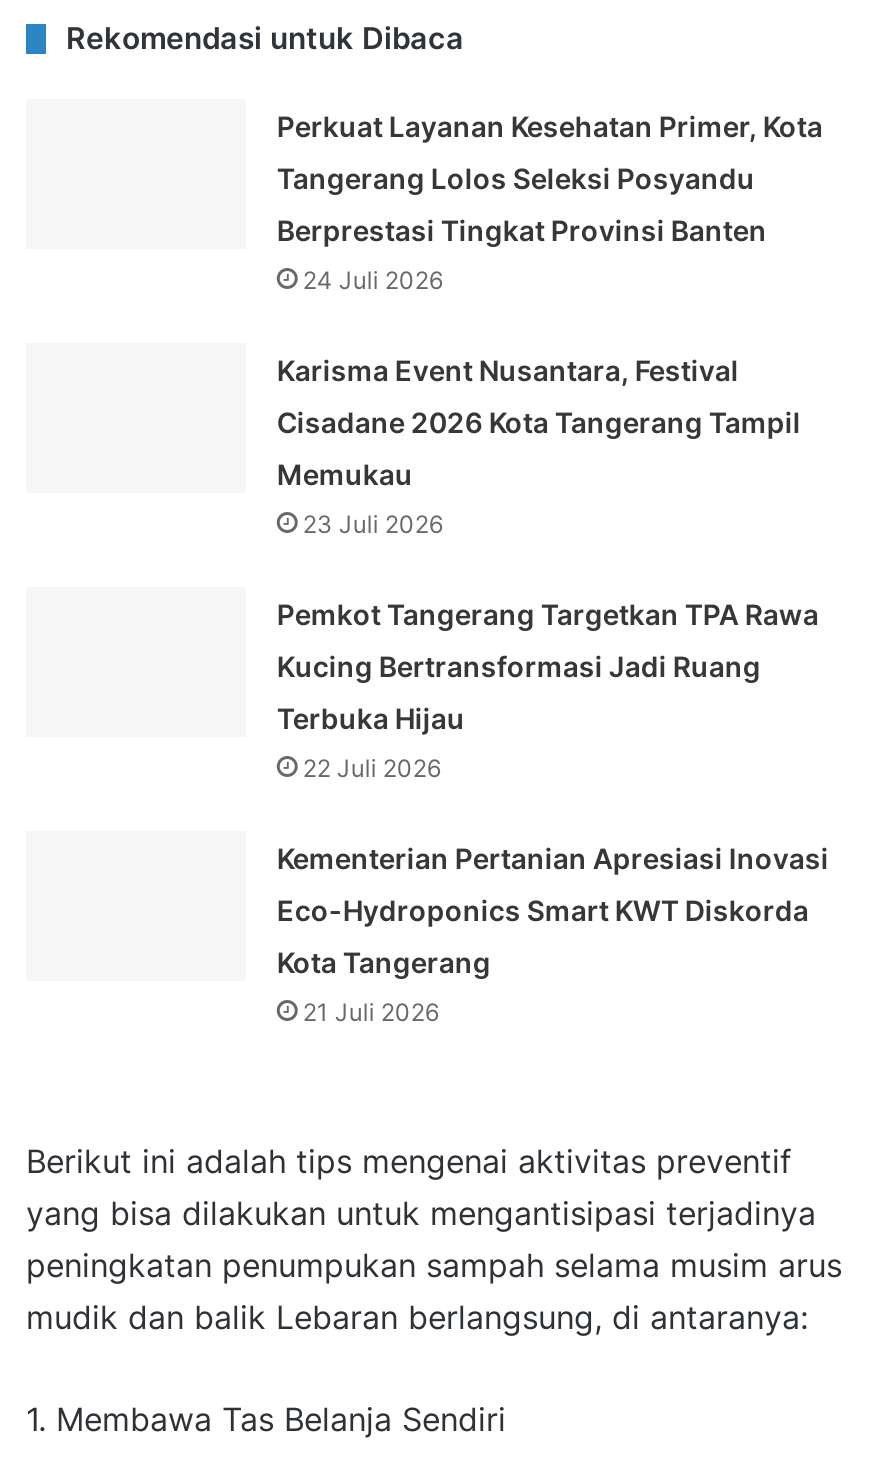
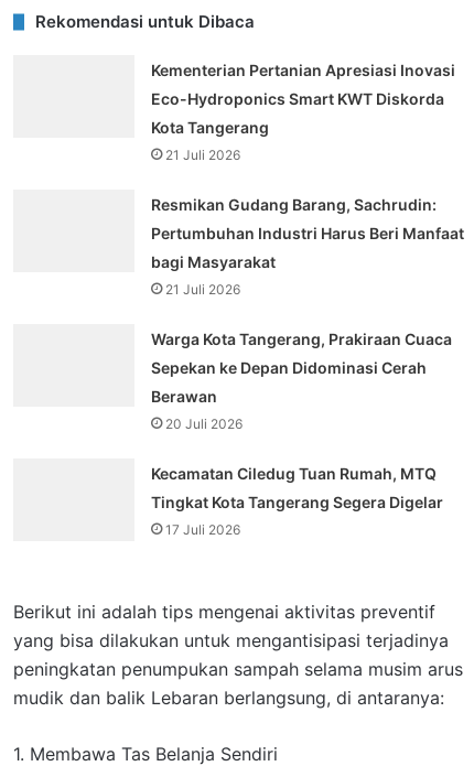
- Perkuat Layanan Kesehatan Primer, Kota
- Tangerang Lolos Seleksi Posyandu
- Berprestasi Tingkat Provinsi Banten
- 24 Juli 2026
- Karisma Event Nusantara, Festival
- Cisadane 2026 Kota Tangerang Tampil
- Memukau
- 23 Juli 2026
- Pemkot Tangerang Targetkan TPA Rawa
- Kucing Bertransformasi Jadi Ruang
- Terbuka Hijau
- 22 Juli 2026

moved up: Kementerian Pertanian Apresiasi Inovasi | Eco-Hydroponics Smart KWT Diskorda | Kota Tangerang | 21 Juli 2026

+ Resmikan Gudang Barang, Sachrudin:
+ Pertumbuhan Industri Harus Beri Manfaat
+ bagi Masyarakat
+ 21 Juli 2026
+ Warga Kota Tangerang, Prakiraan Cuaca
+ Sepekan ke Depan Didominasi Cerah
+ Berawan
+ 20 Juli 2026
+ Kecamatan Ciledug Tuan Rumah, MTQ
+ Tingkat Kota Tangerang Segera Digelar
+ 17 Juli 2026
